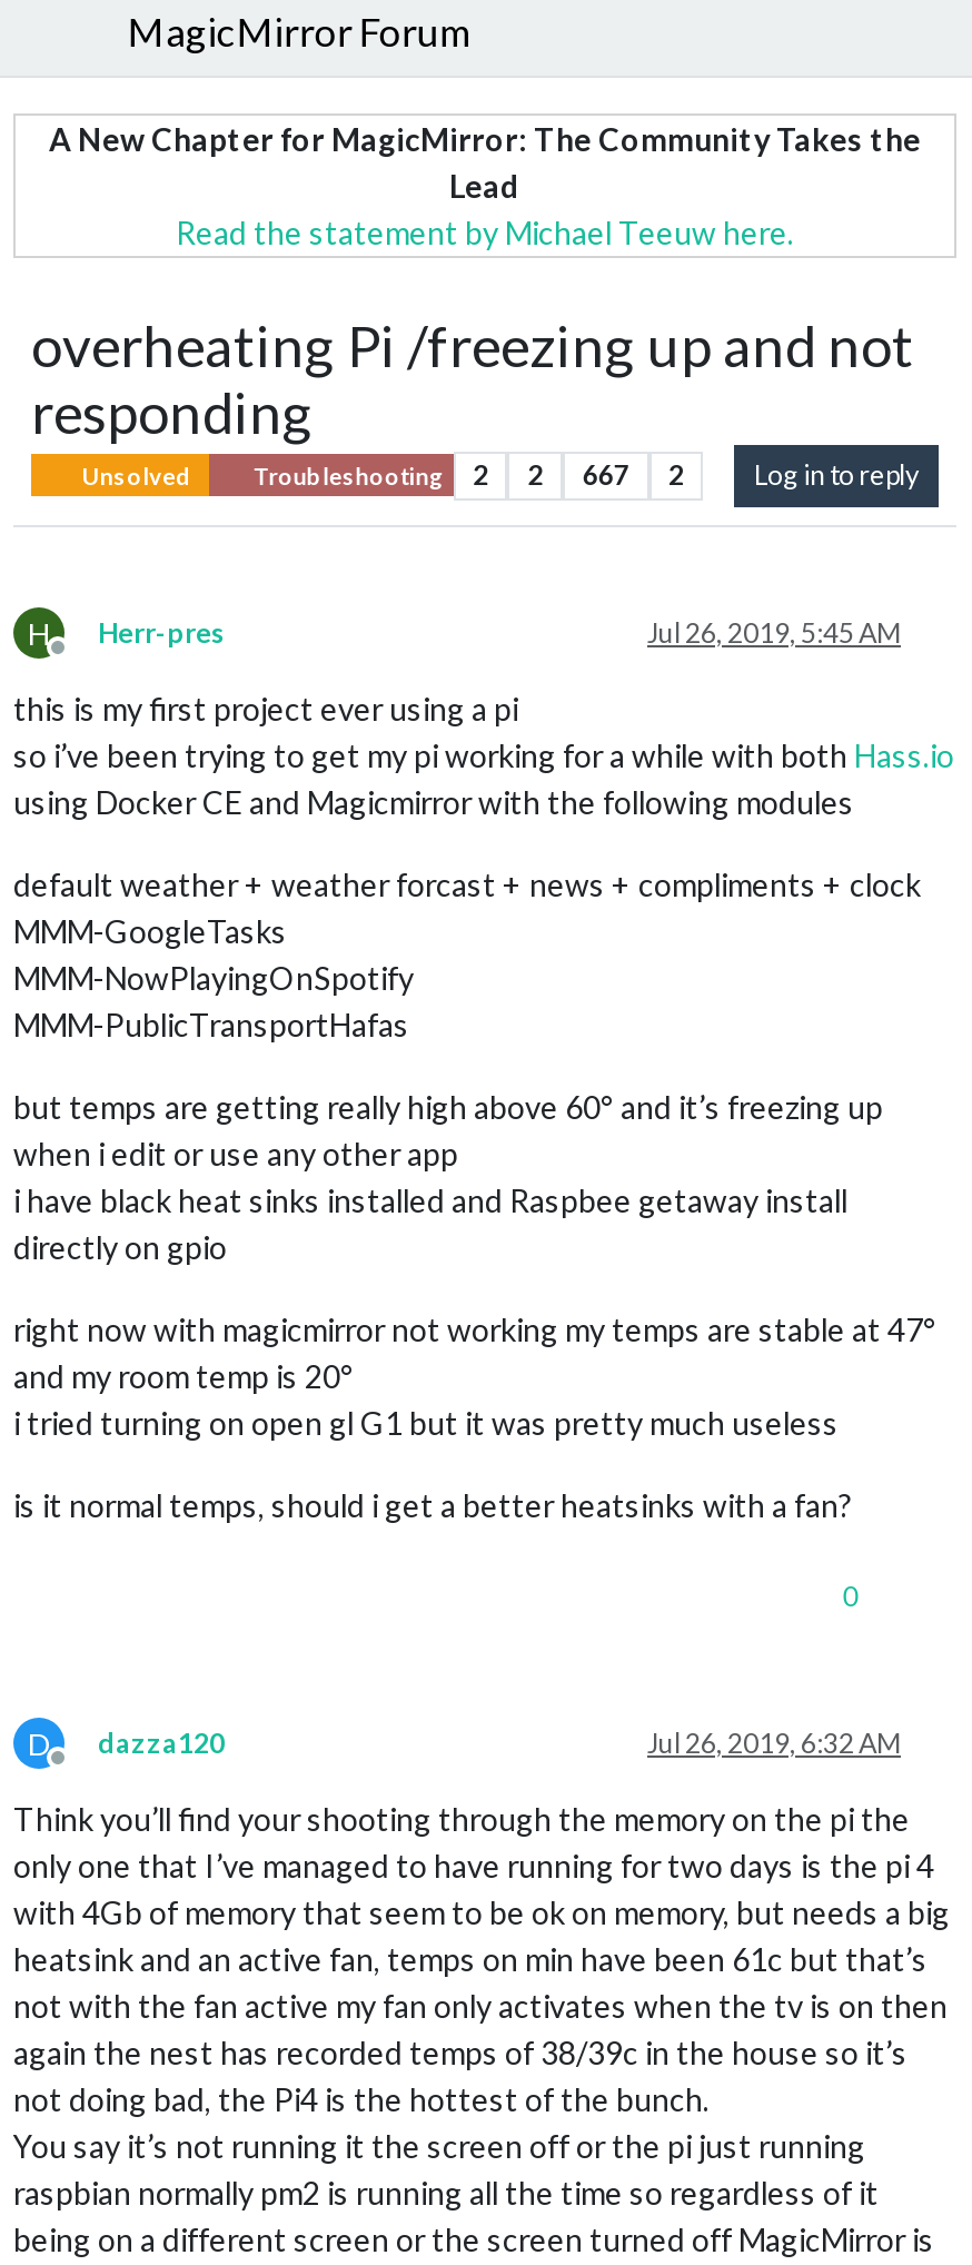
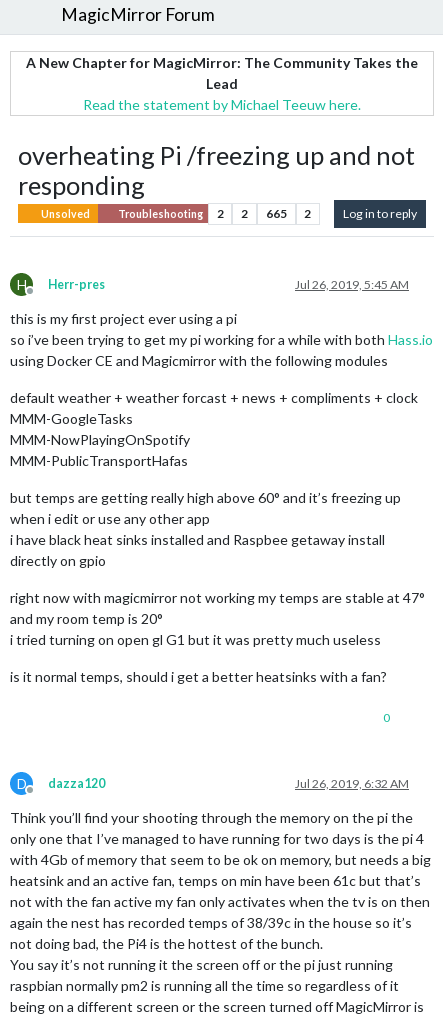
- Troubleshooting 2 2 667 2
+ Troubleshooting 2 2 665 2
